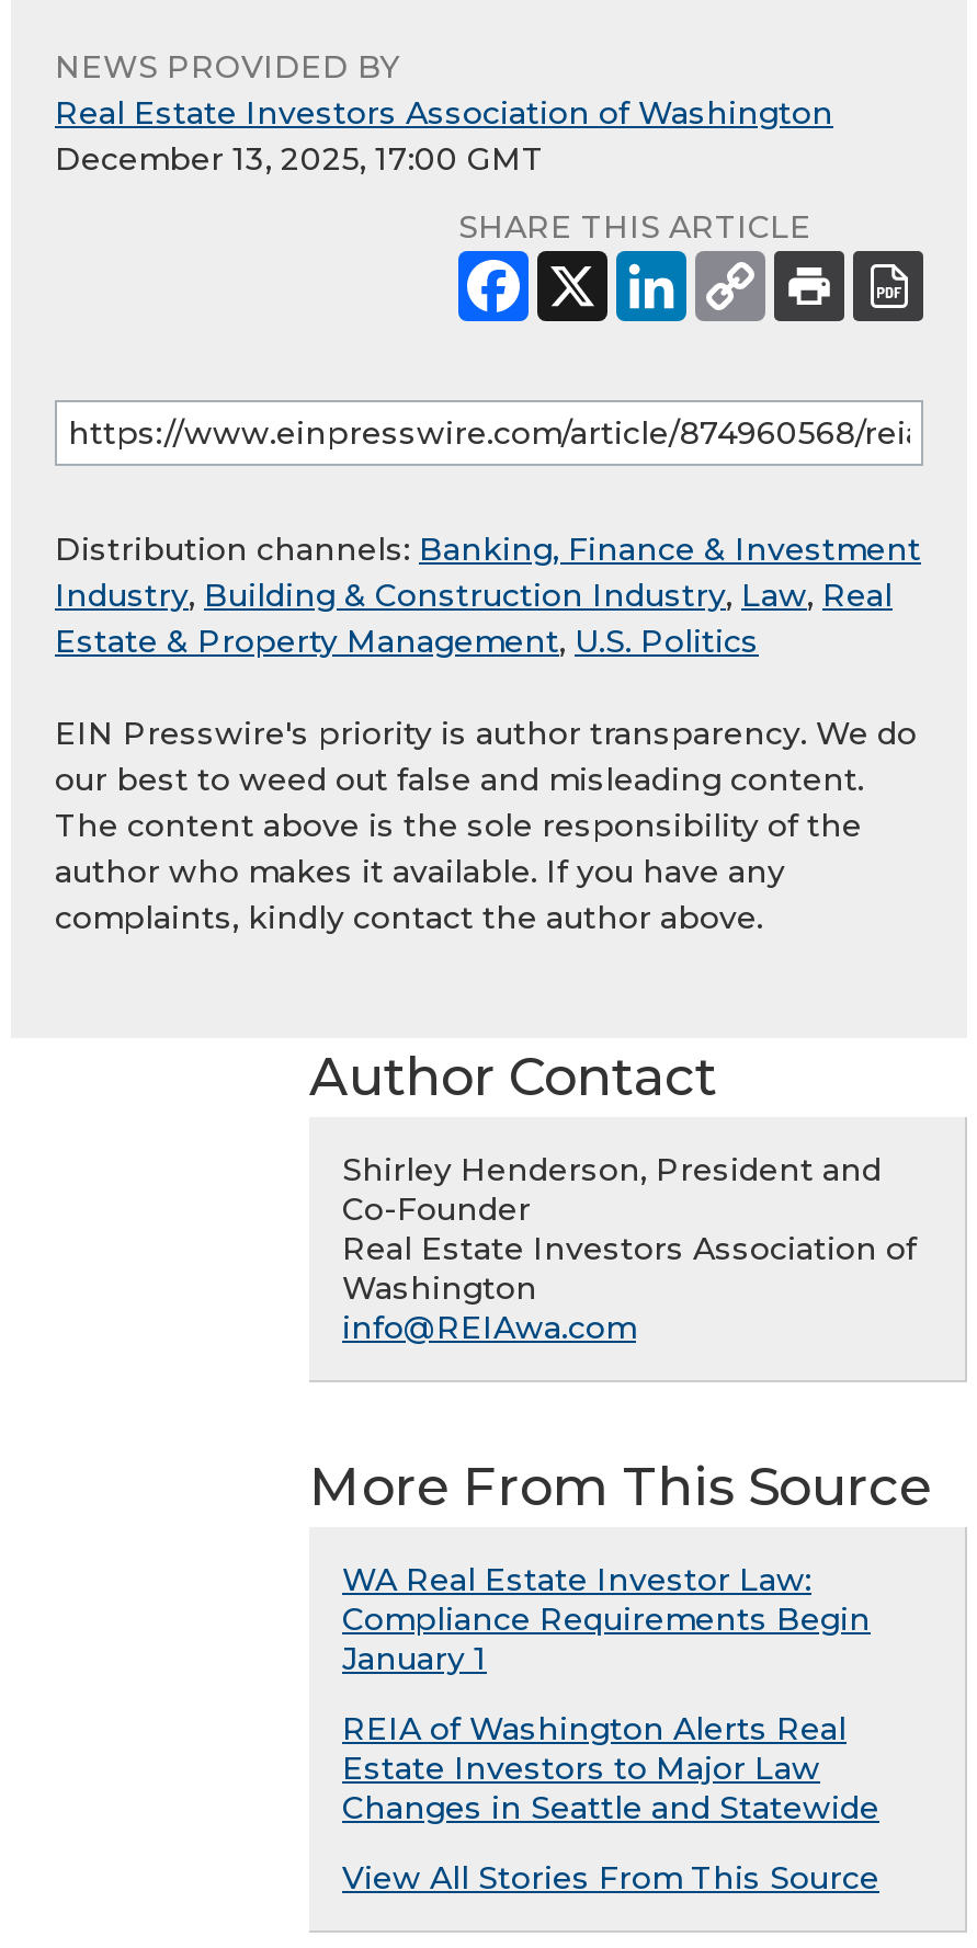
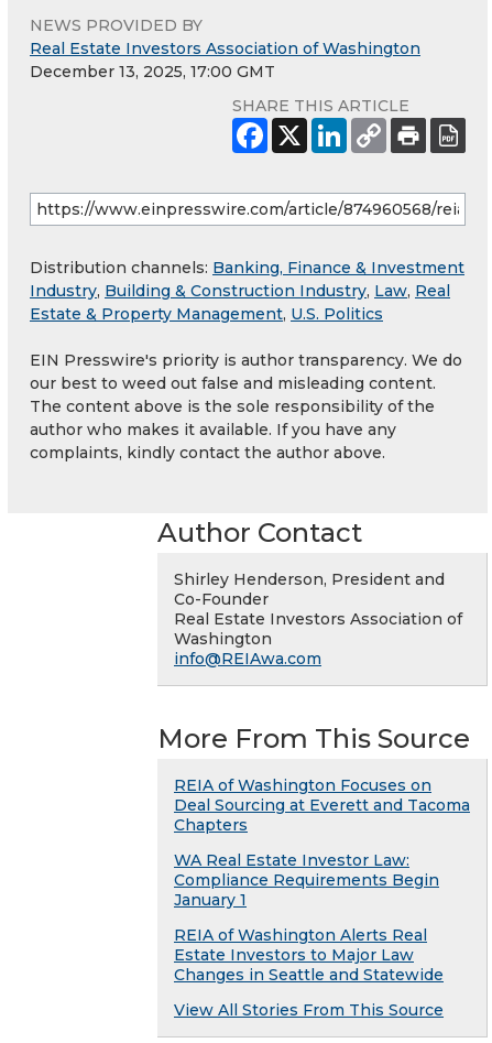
+ REIA of Washington Focuses on
+ Deal Sourcing at Everett and Tacoma
+ Chapters
